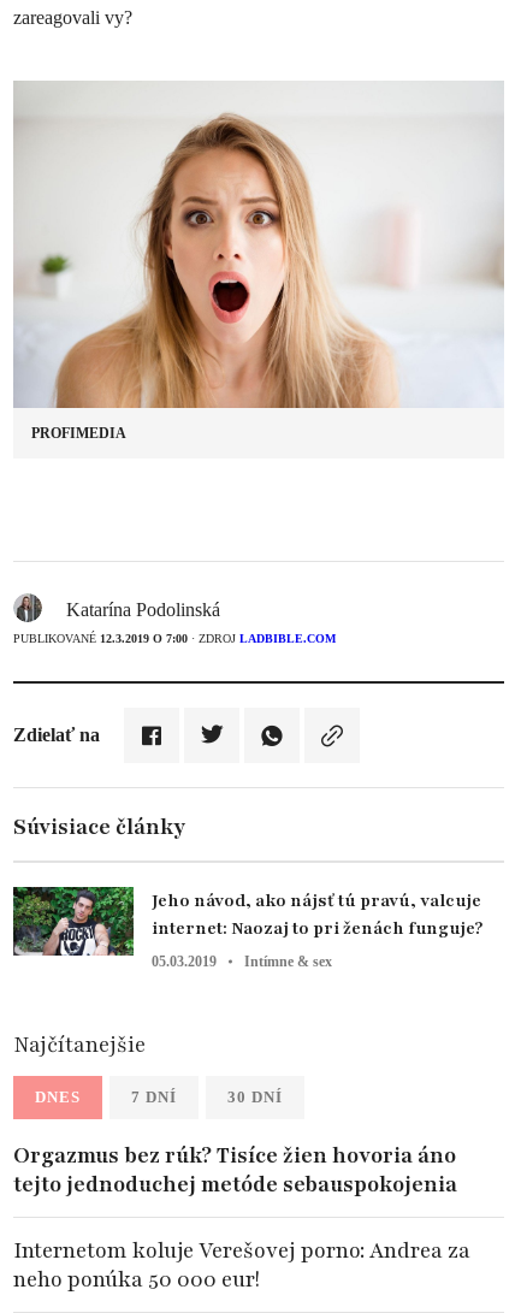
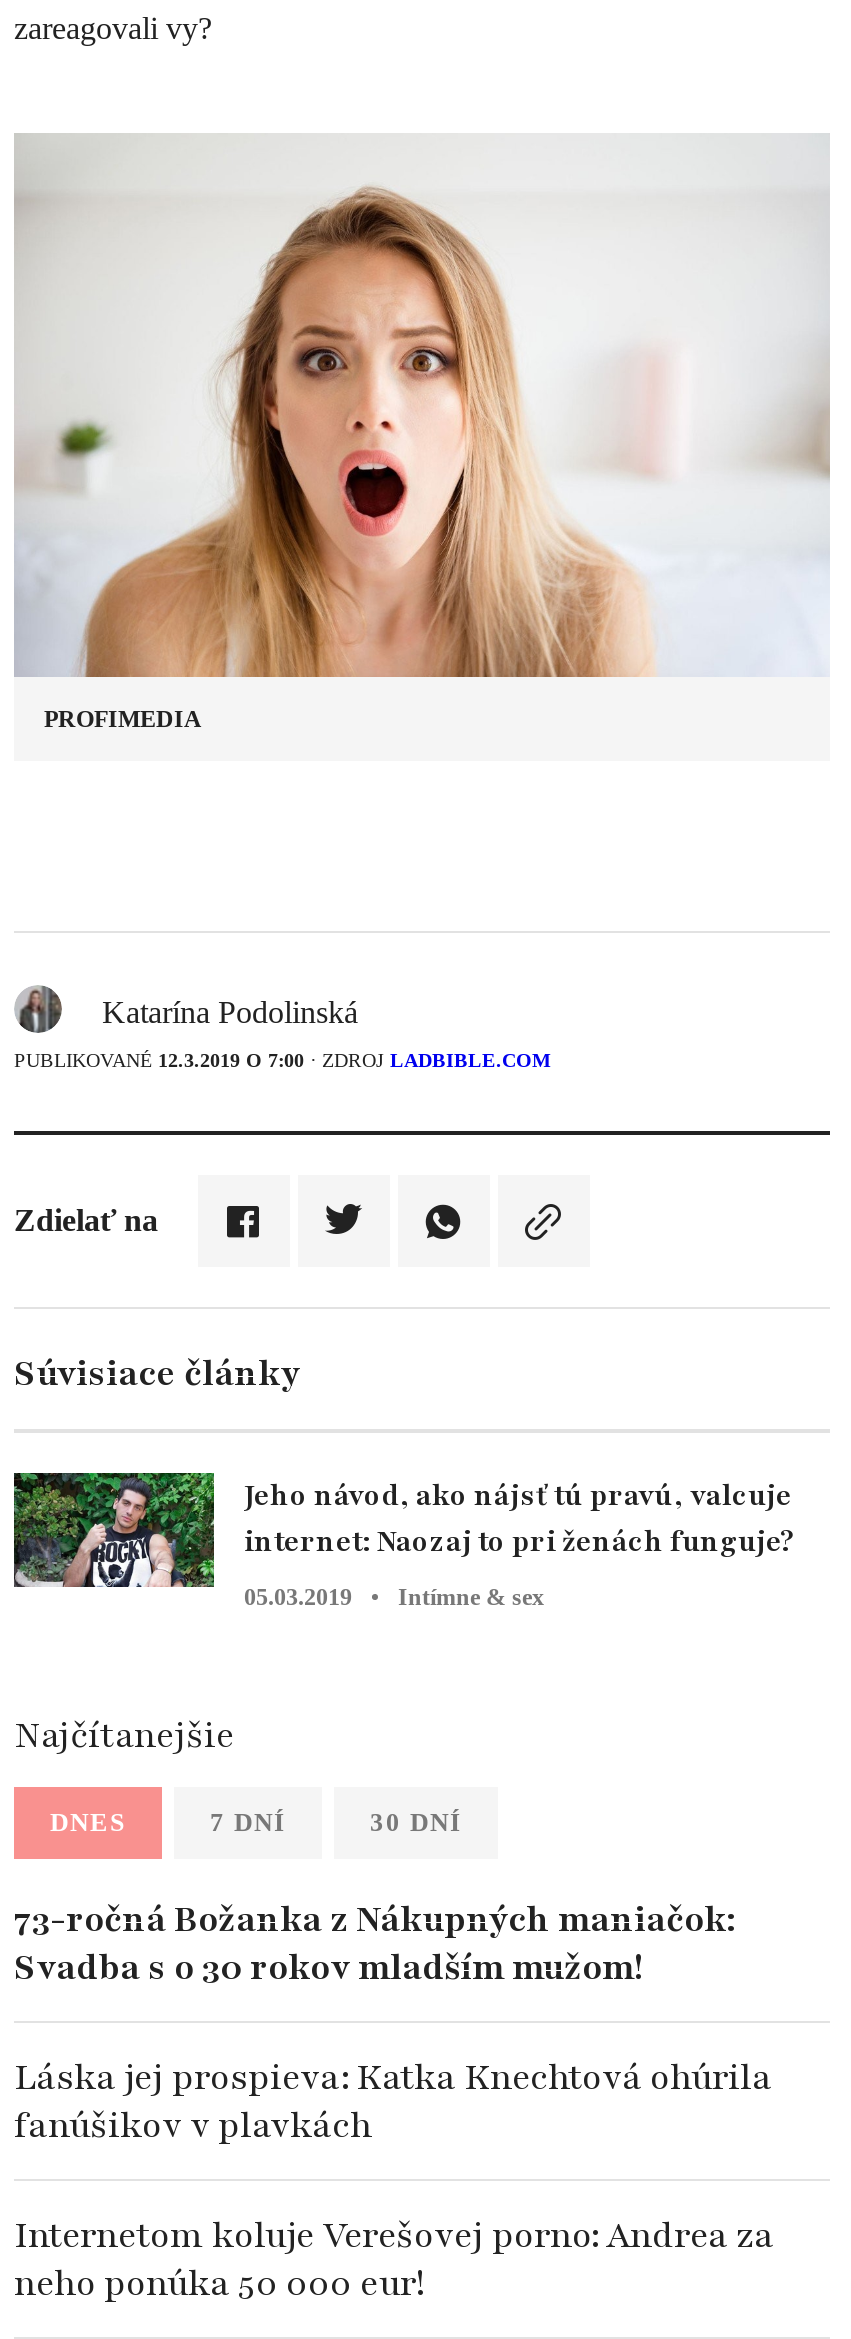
- Orgazmus bez rúk? Tisíce žien hovoria áno
- tejto jednoduchej metóde sebauspokojenia
+ 73-ročná Božanka z Nákupných maniačok:
+ Svadba s o 30 rokov mladším mužom!
+ Láska jej prospieva: Katka Knechtová ohúrila
+ fanúšikov v plavkách
